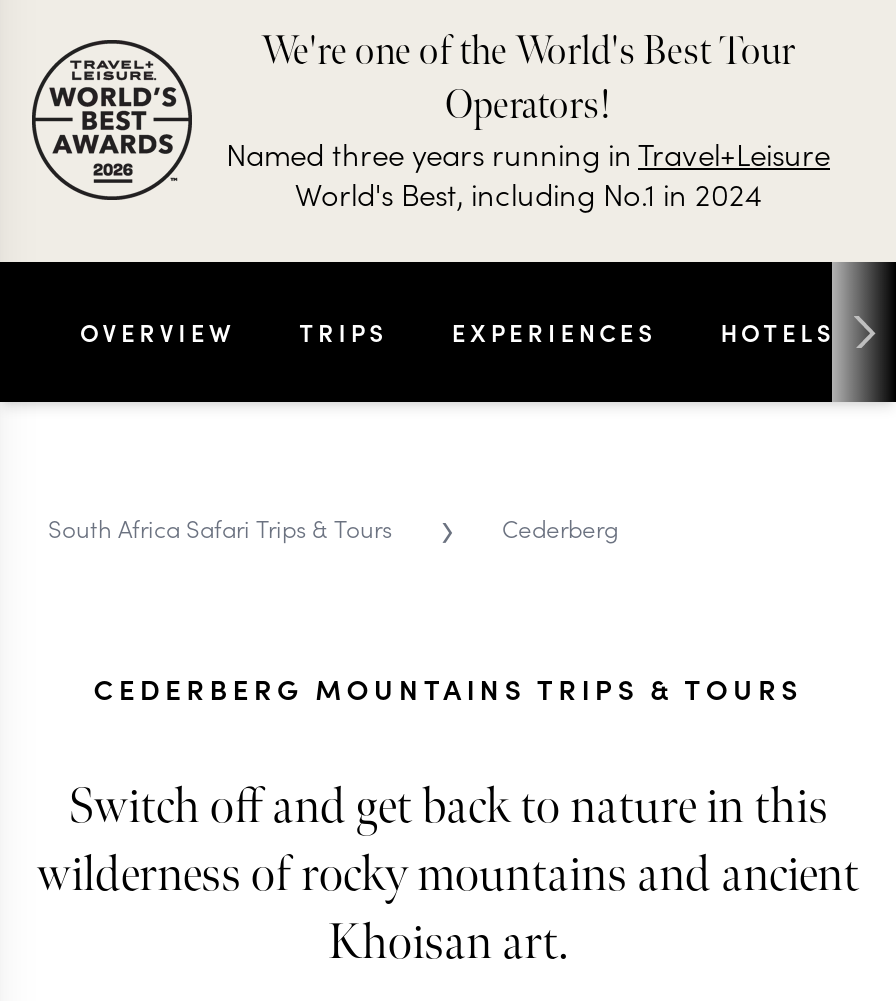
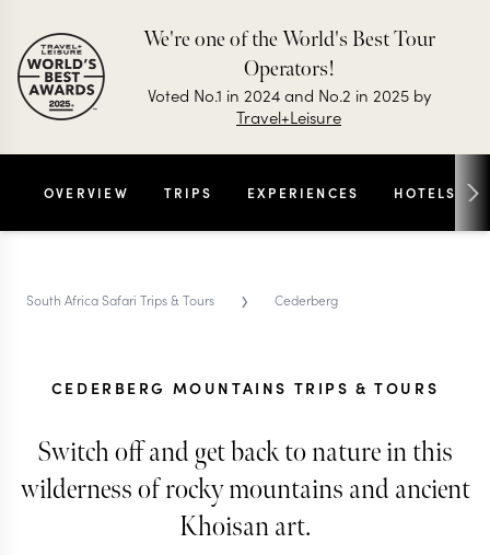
- Named three years running in Travel+Leisure
- World's Best, including No.1 in 2024
+ Voted No.1 in 2024 and No.2 in 2025 by
+ Travel+Leisure
